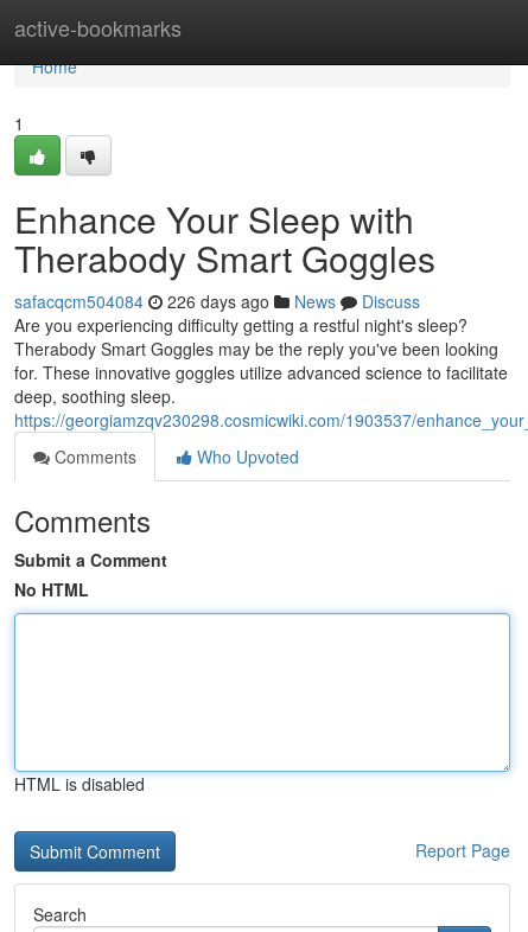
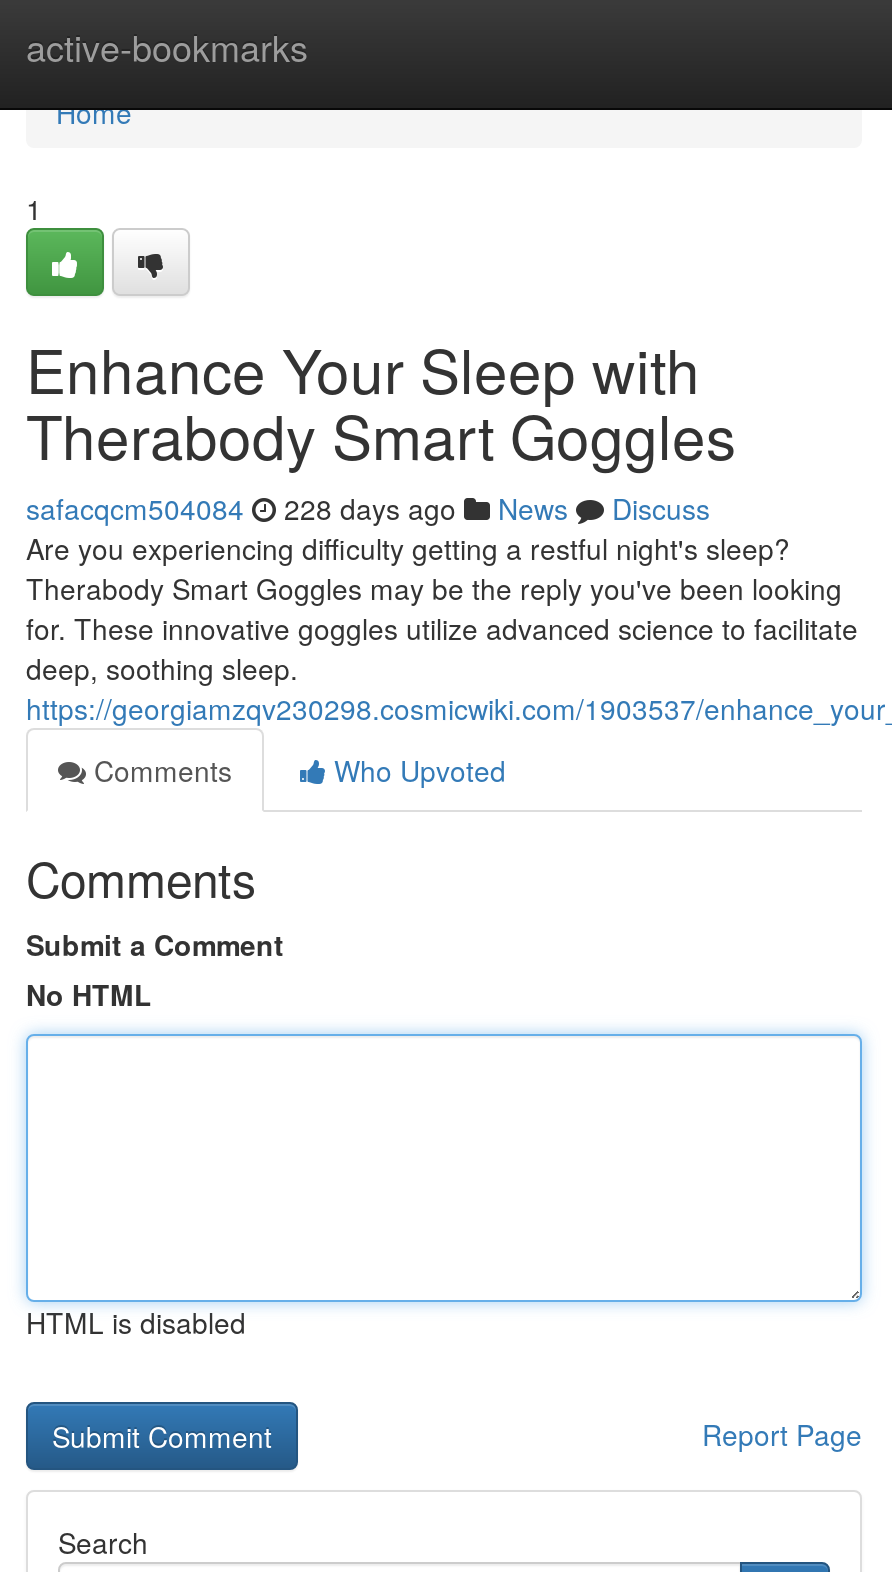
- safacqcm504084 226 days ago News Discuss
+ safacqcm504084 228 days ago News Discuss
